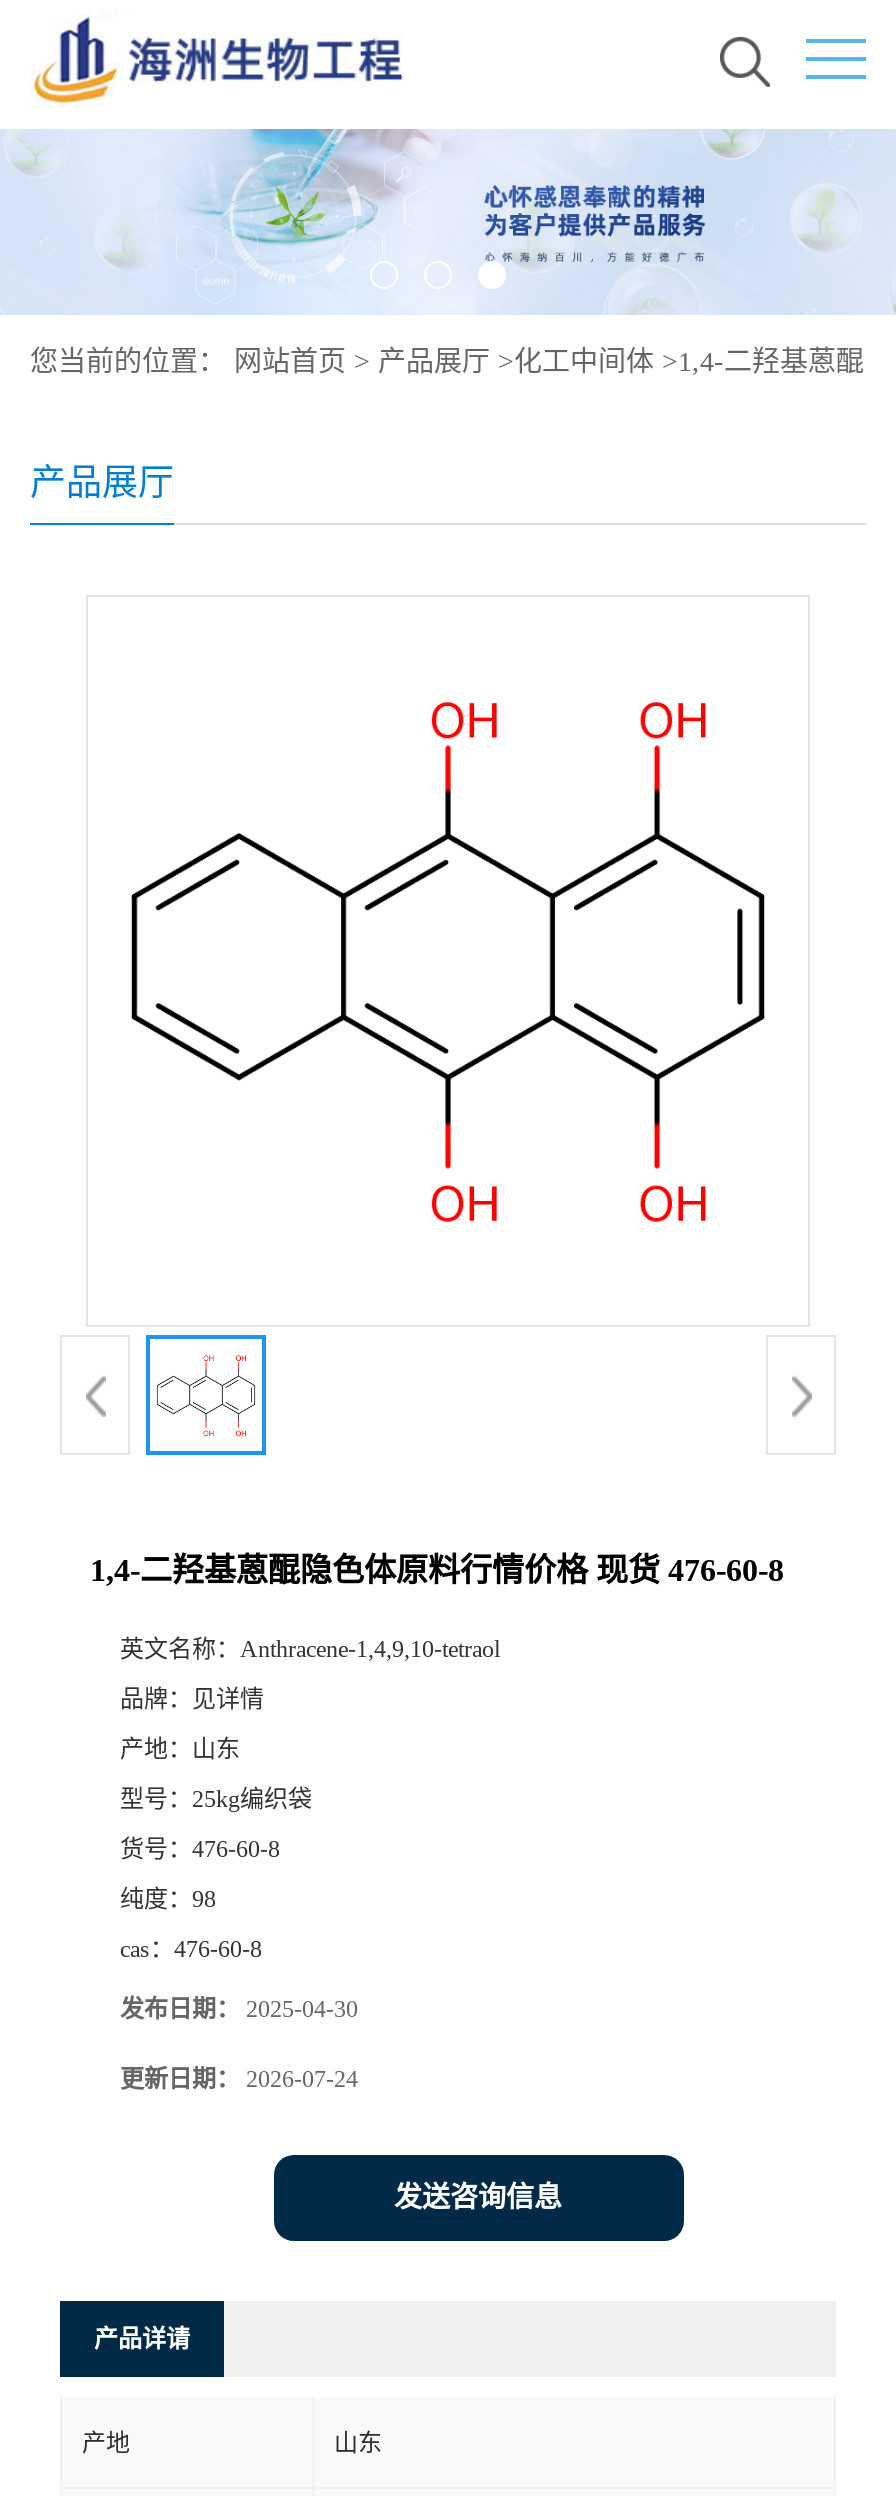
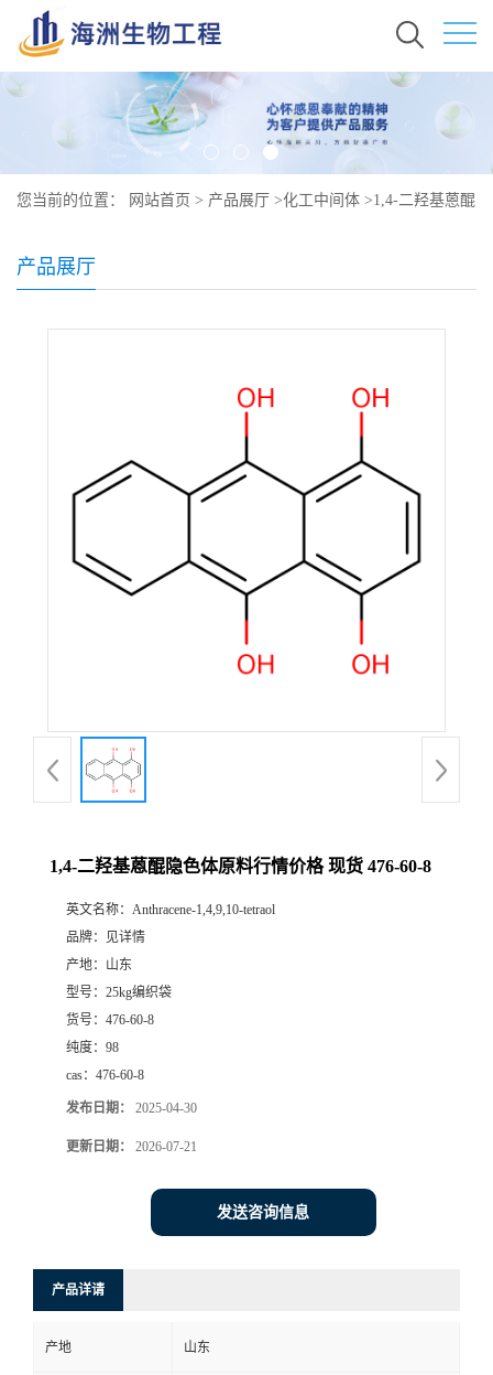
- 更新日期：2026-07-24
+ 更新日期：2026-07-21
